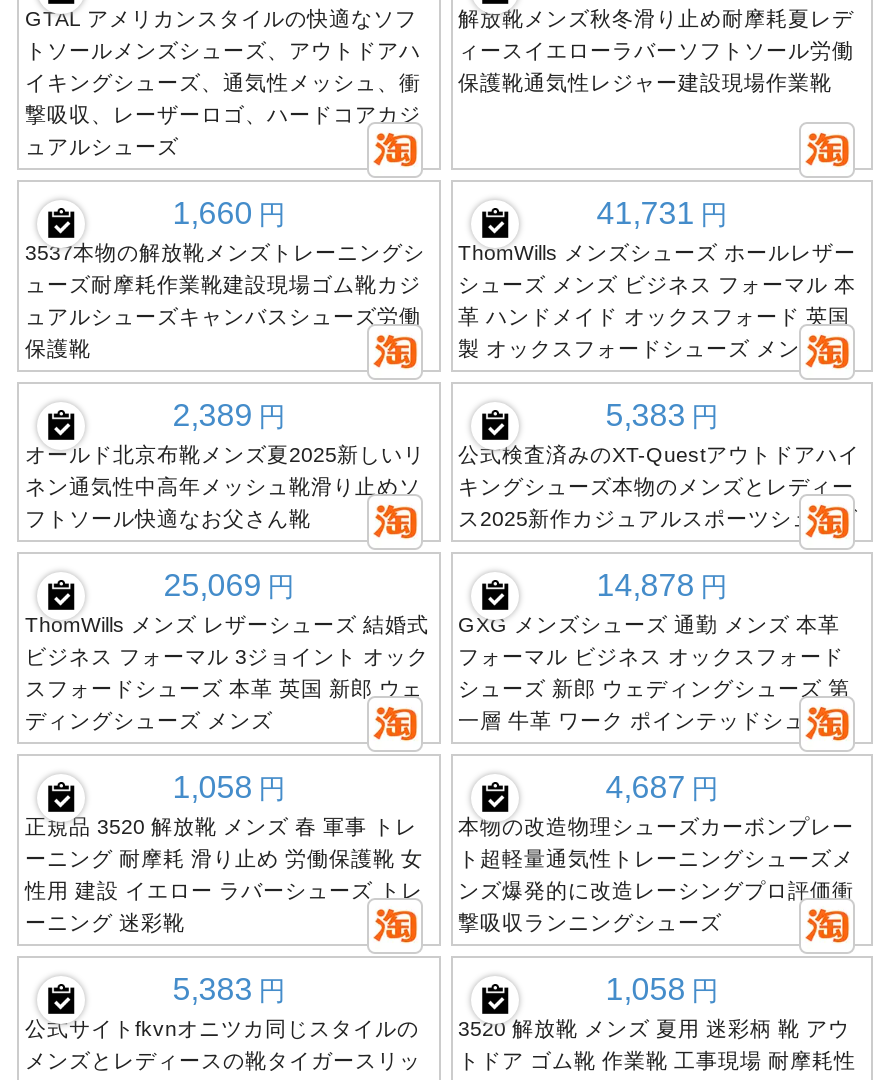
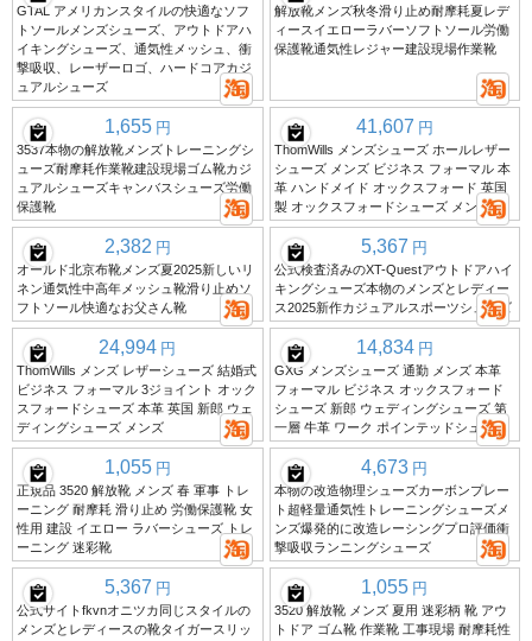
- 1,660 円
+ 1,655 円

- 41,731 円
+ 41,607 円

- 2,389 円
+ 2,382 円

- 5,383 円
+ 5,367 円

- 25,069 円
+ 24,994 円

- 14,878 円
+ 14,834 円

- 1,058 円
+ 1,055 円

- 4,687 円
+ 4,673 円

- 5,383 円
+ 5,367 円

- 1,058 円
+ 1,055 円
